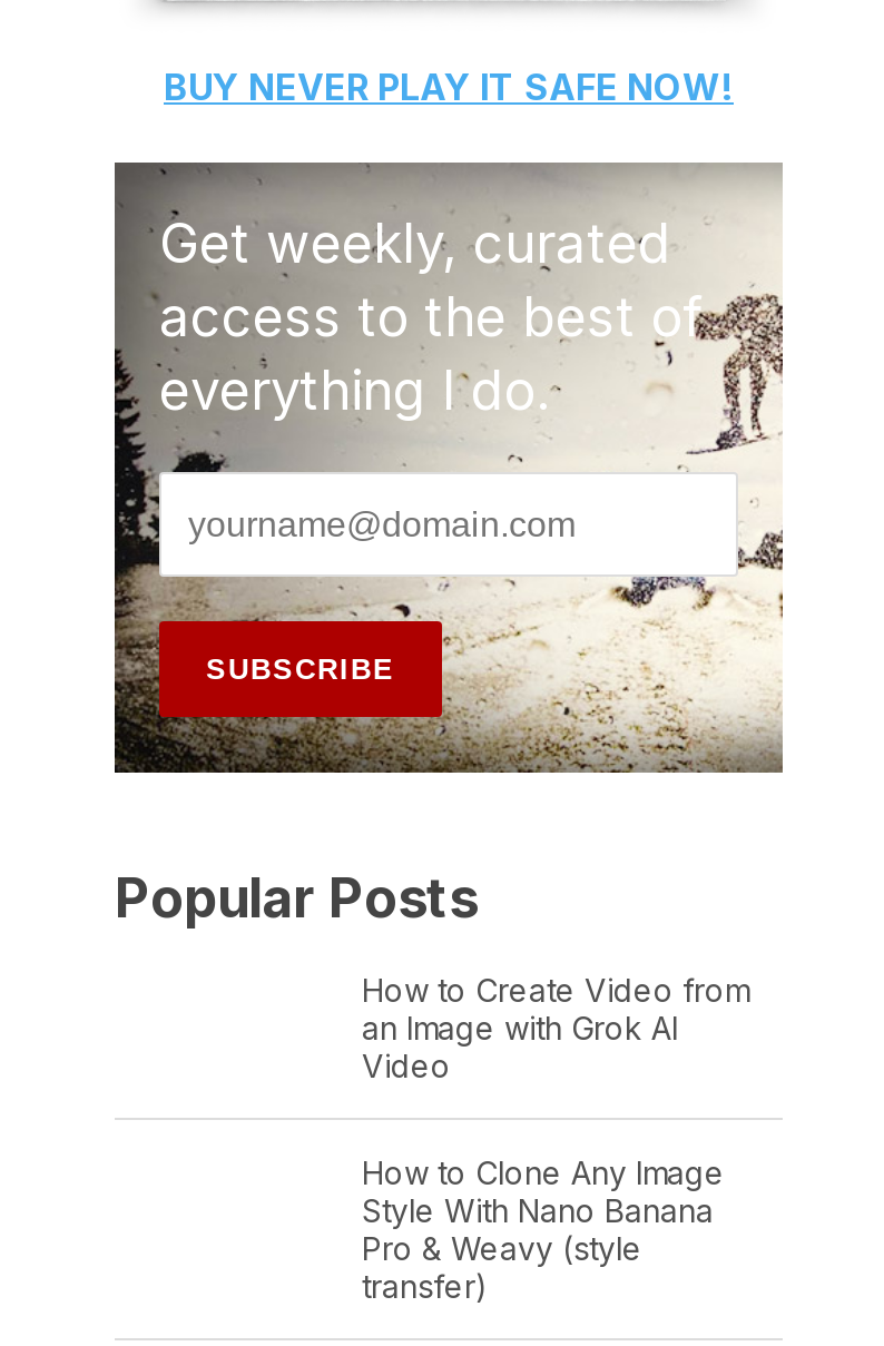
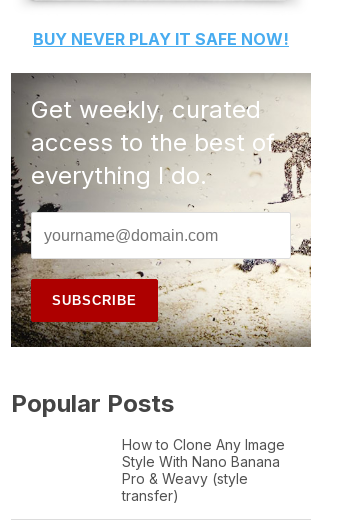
- How to Create Video from
- an Image with Grok AI
- Video
